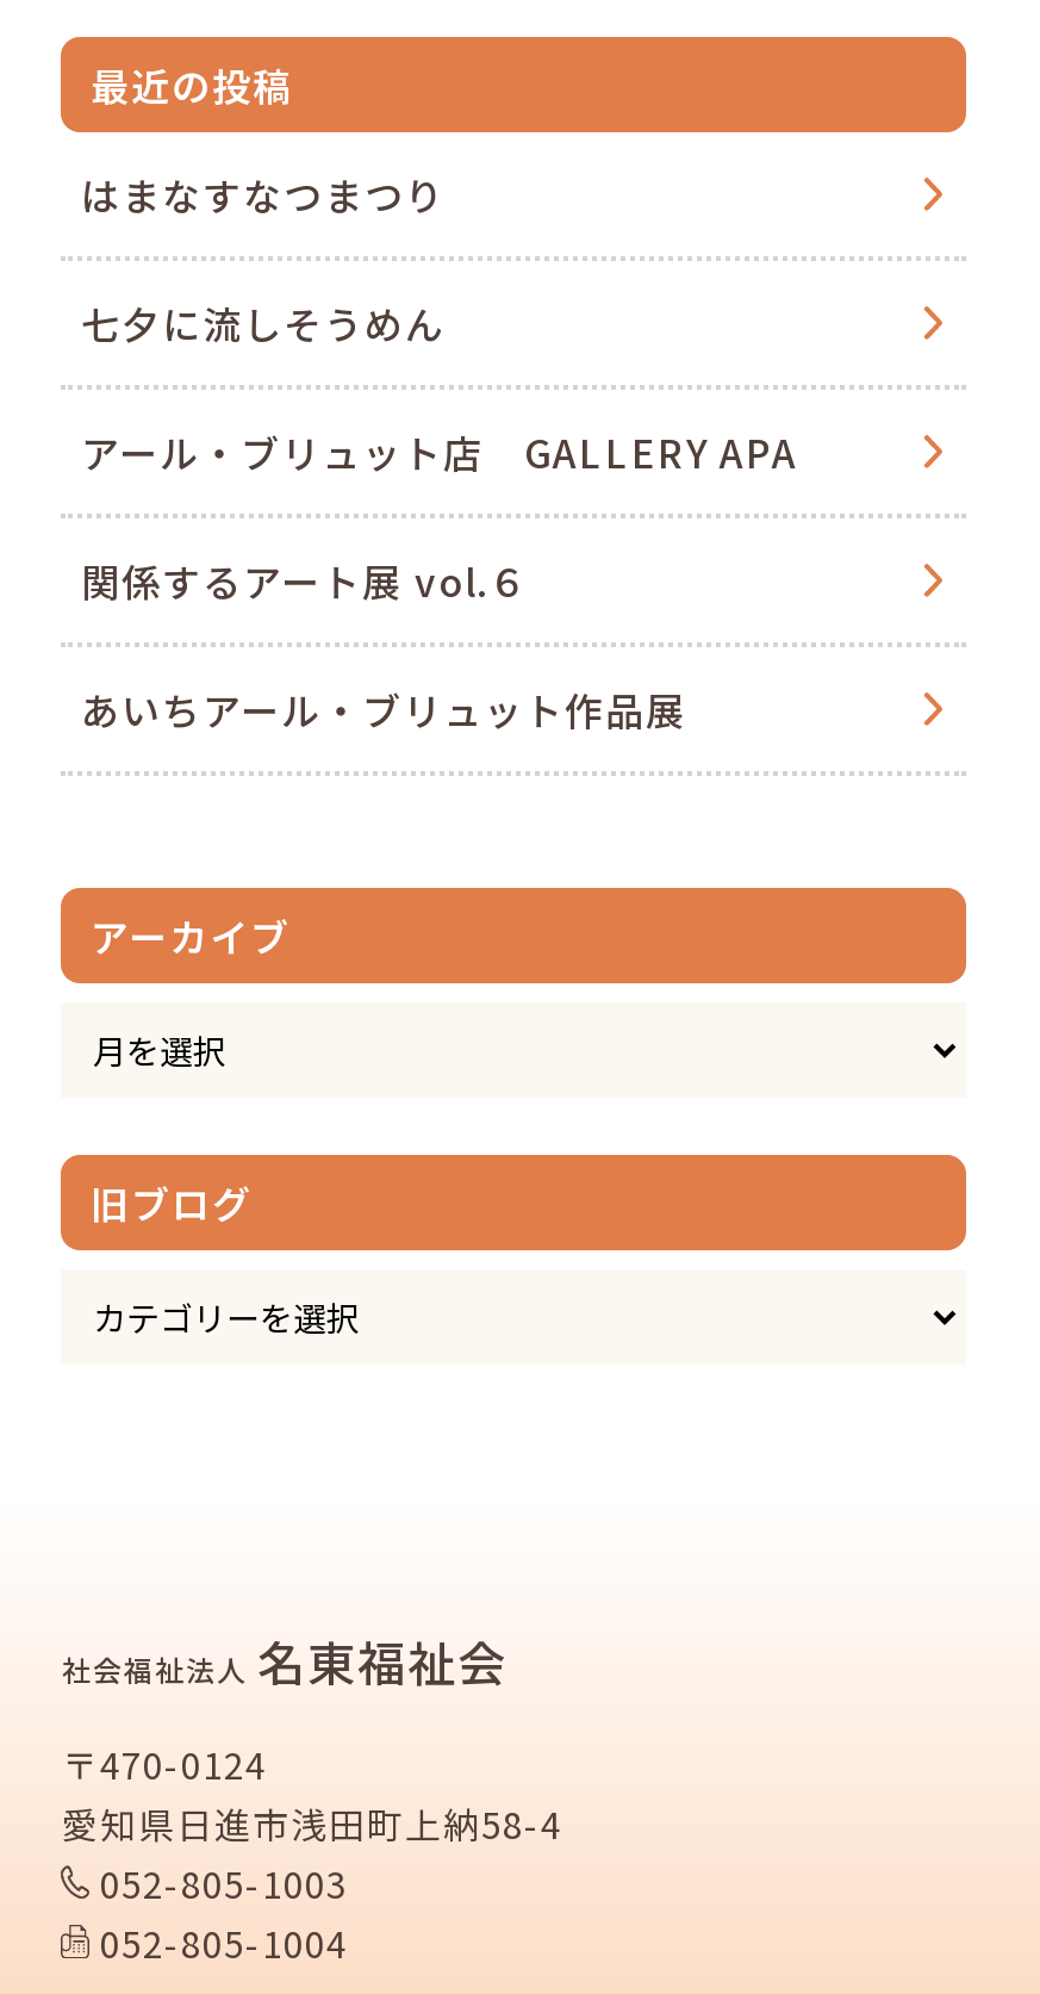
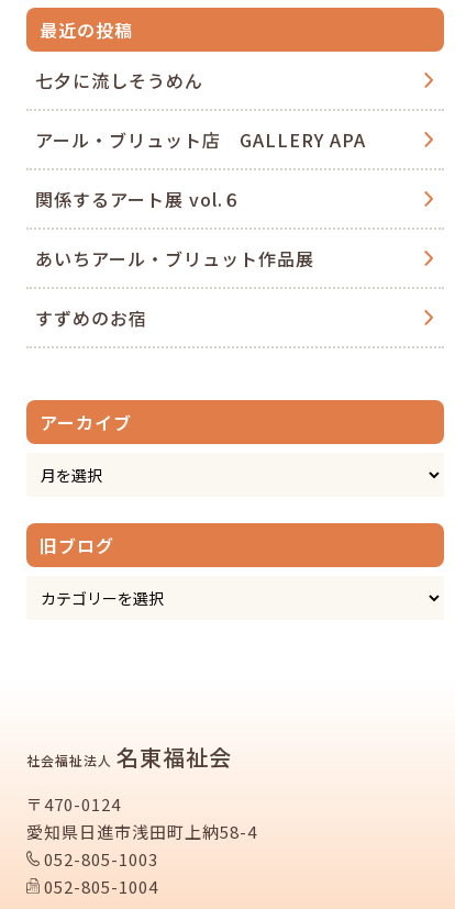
- はまなすなつまつり

moved up: 七夕に流しそうめん | アール・ブリュット店 GALLERY APA | 関係するアート展 vol.６ | あいちアール・ブリュット作品展

+ すずめのお宿
